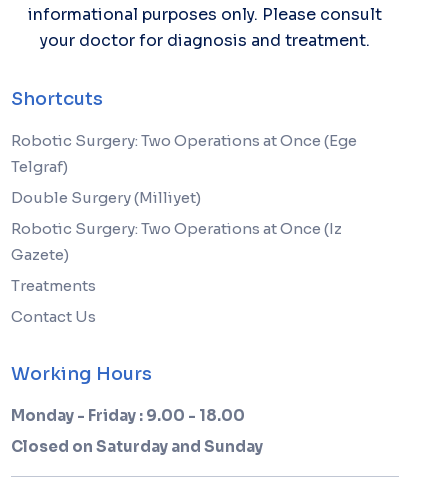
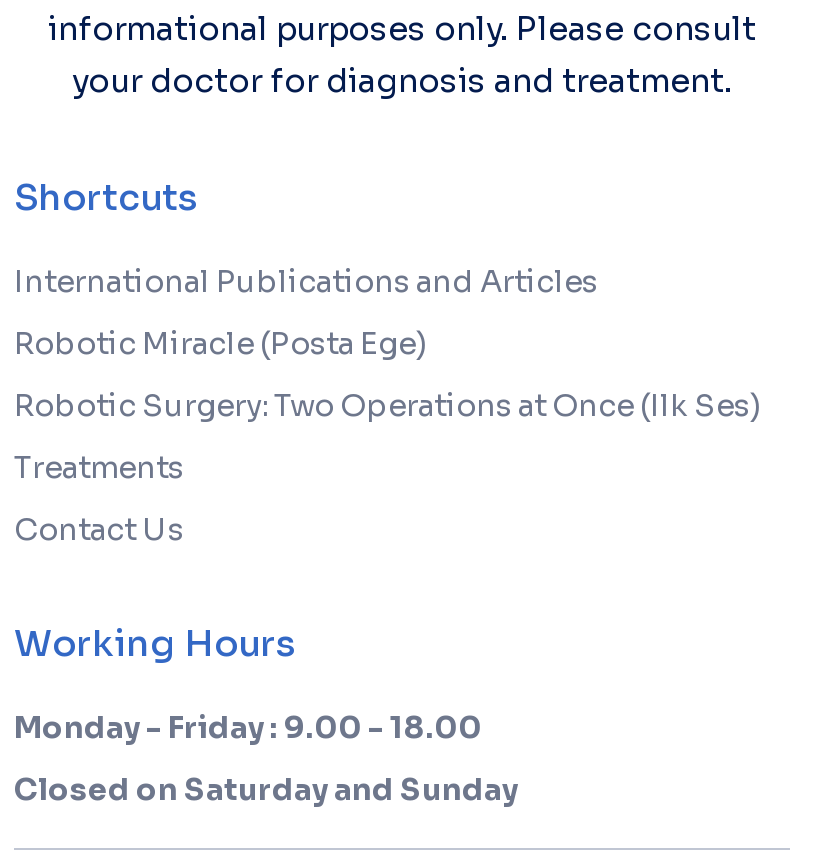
- Robotic Surgery: Two Operations at Once (Ege
- Telgraf)
+ International Publications and Articles

- Double Surgery (Milliyet)
+ Robotic Miracle (Posta Ege)

- Robotic Surgery: Two Operations at Once (Iz
- Gazete)
+ Robotic Surgery: Two Operations at Once (Ilk Ses)
